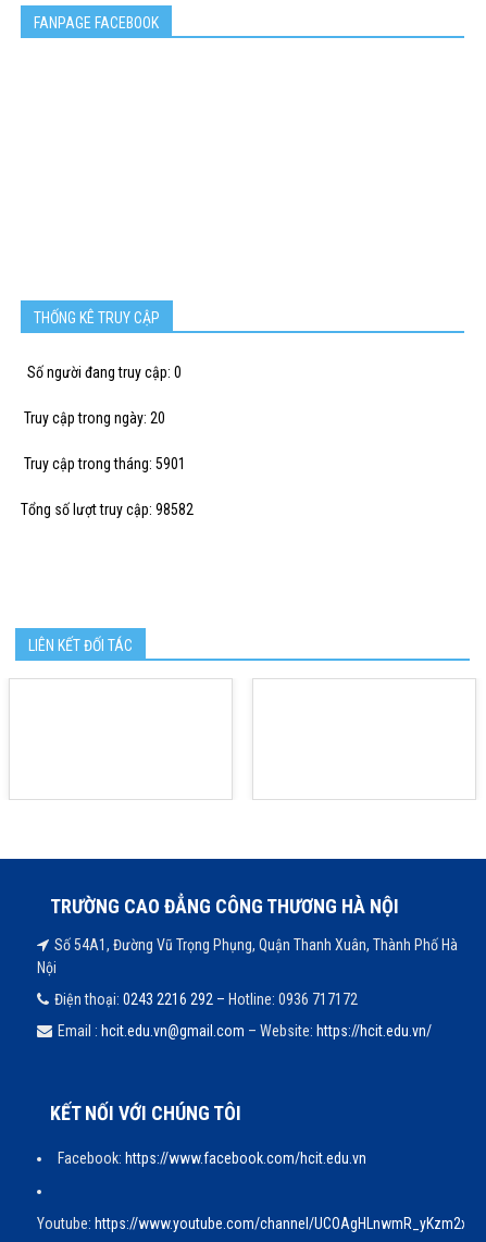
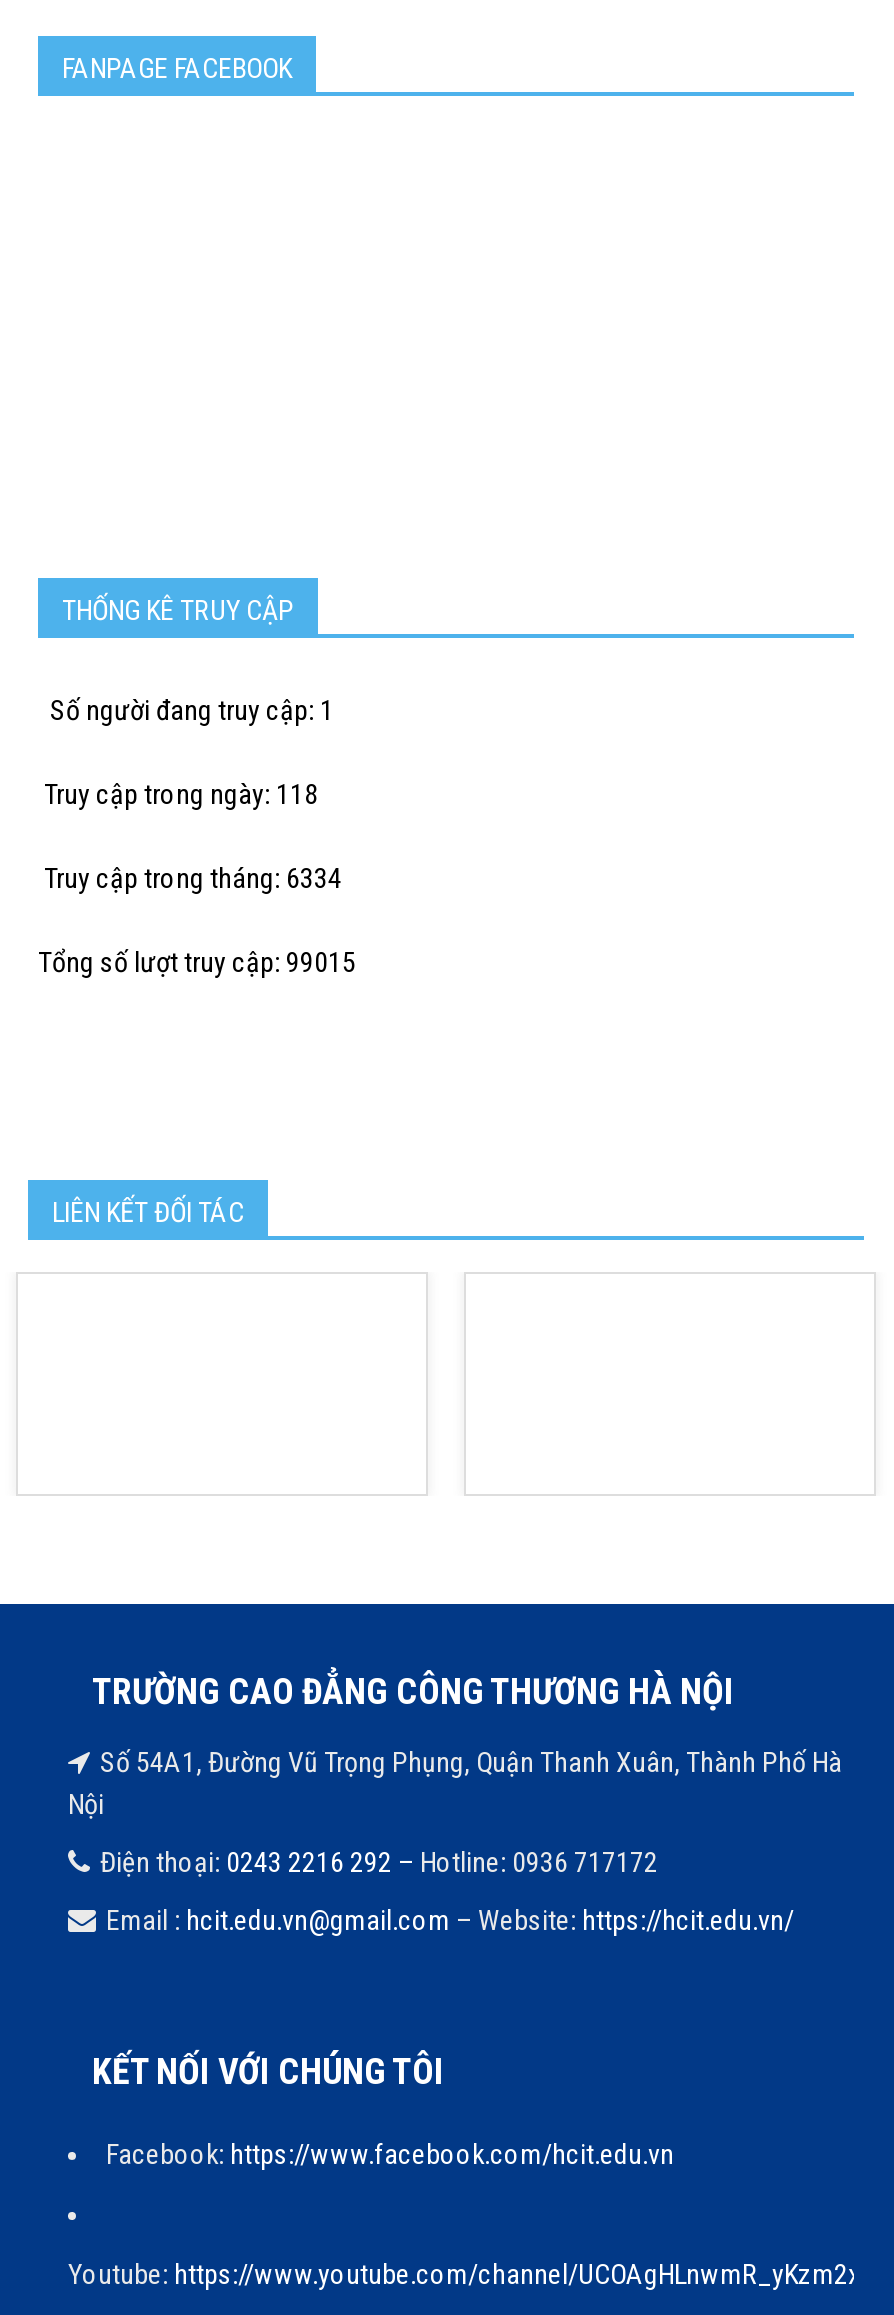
- Số người đang truy cập: 0
+ Số người đang truy cập: 1

- Truy cập trong ngày: 20
+ Truy cập trong ngày: 118

- Truy cập trong tháng: 5901
+ Truy cập trong tháng: 6334

- Tổng số lượt truy cập: 98582
+ Tổng số lượt truy cập: 99015
